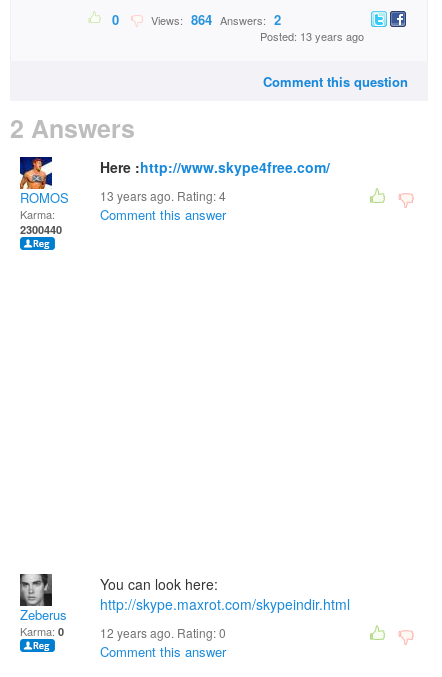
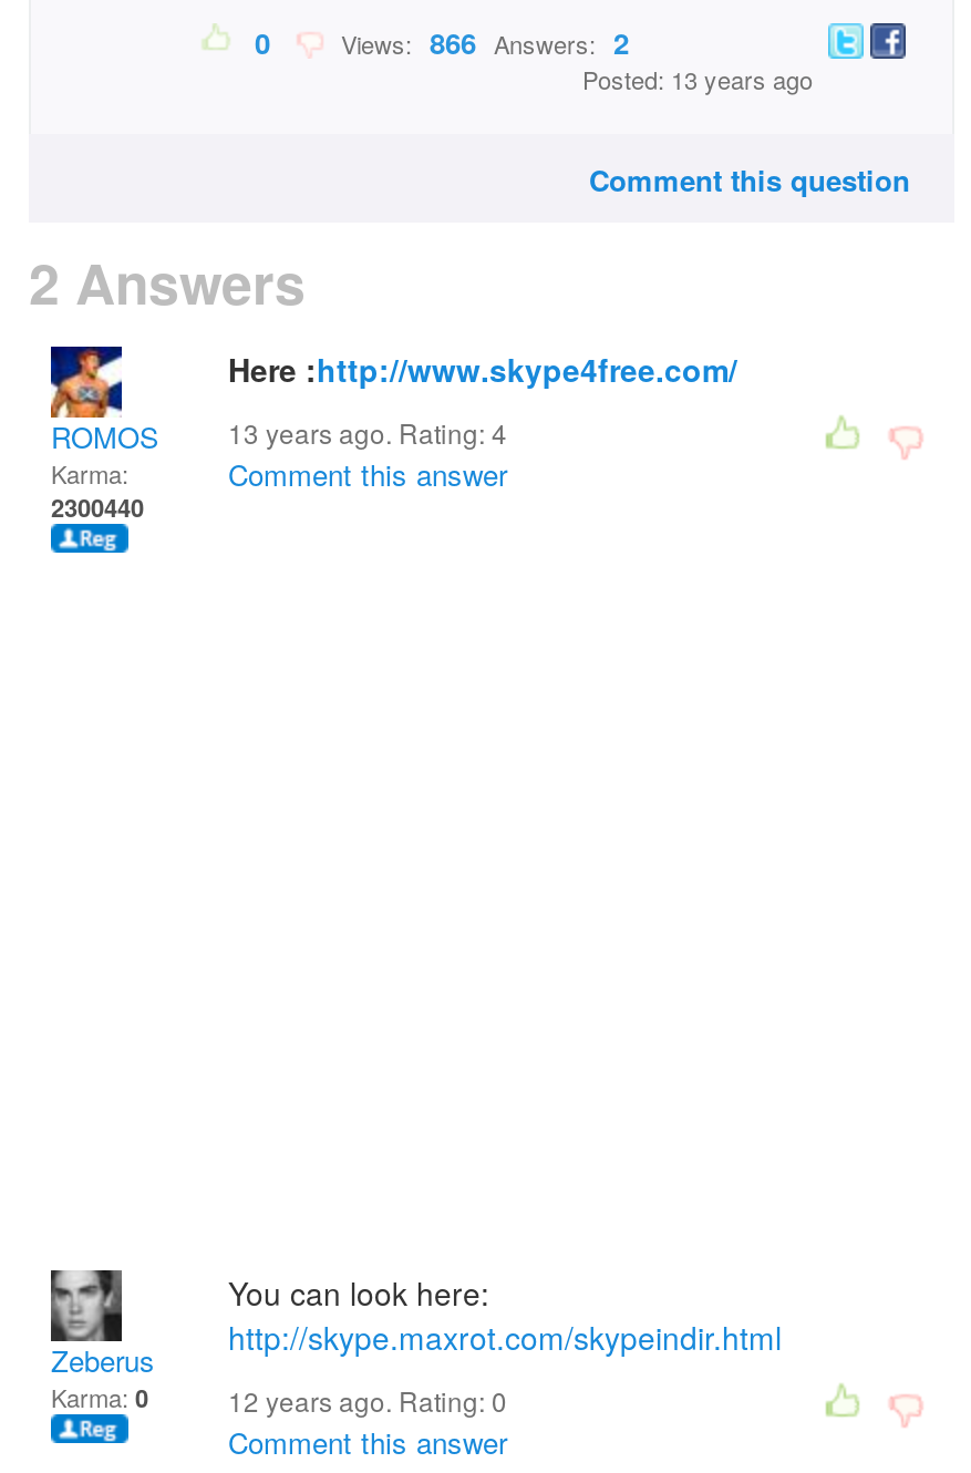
- Views: 864 Answers: 2
+ Views: 866 Answers: 2
